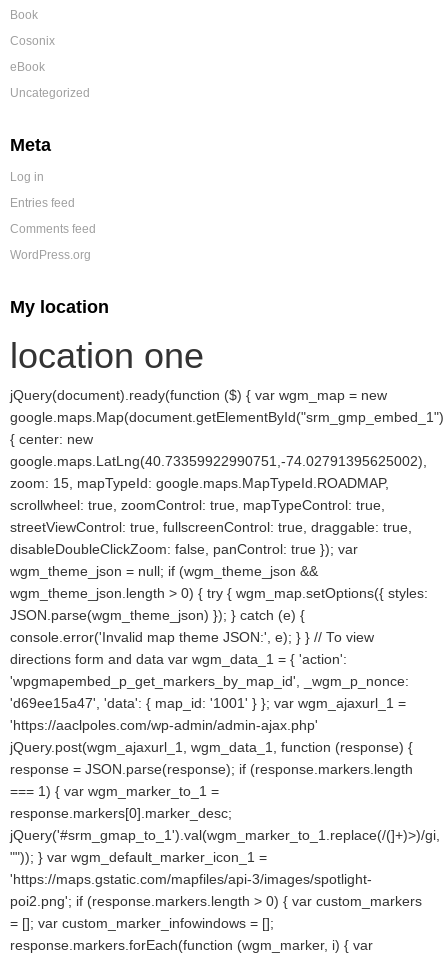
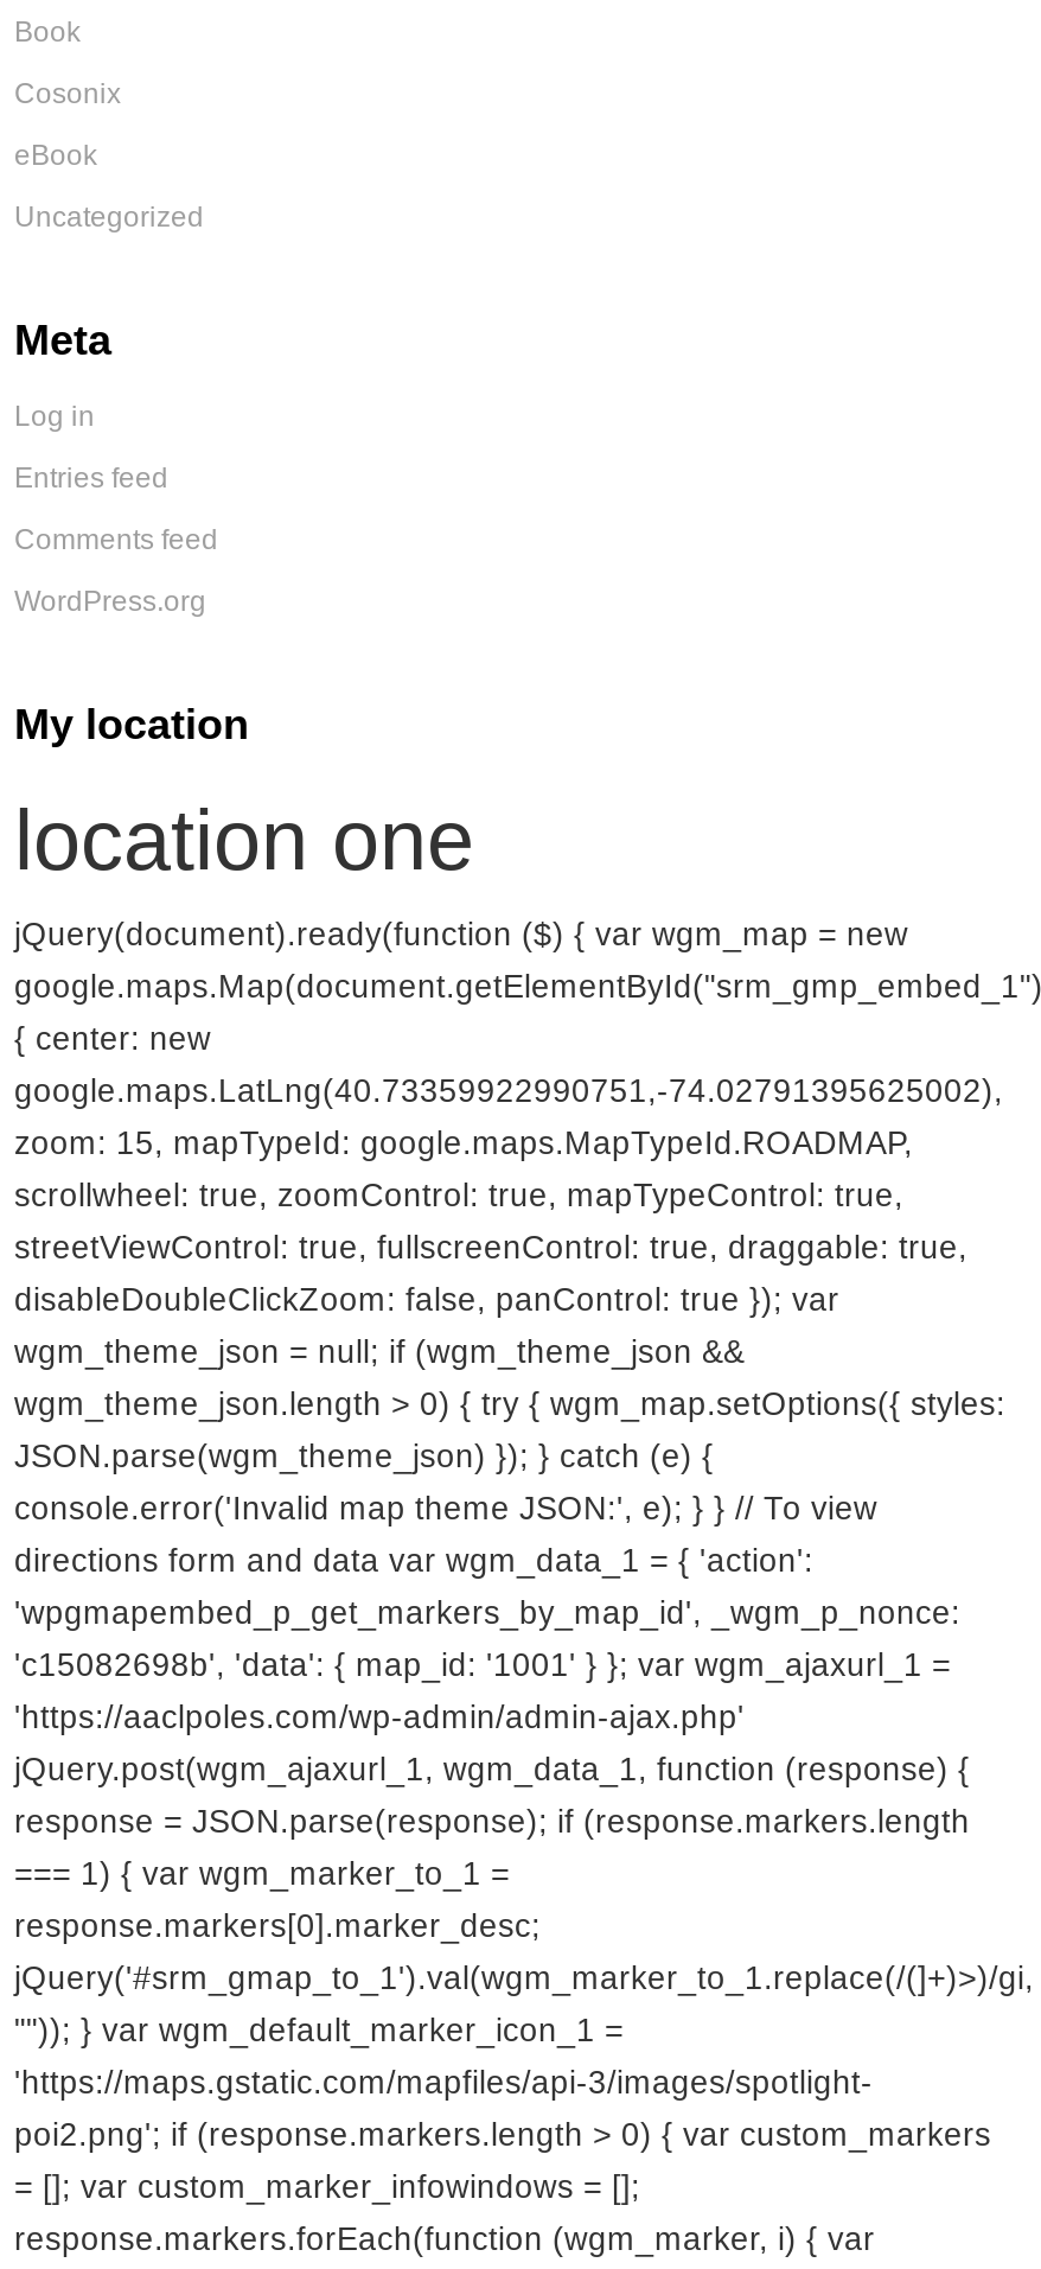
- 'd69ee15a47', 'data': { map_id: '1001' } }; var wgm_ajaxurl_1 =
+ 'c15082698b', 'data': { map_id: '1001' } }; var wgm_ajaxurl_1 =
